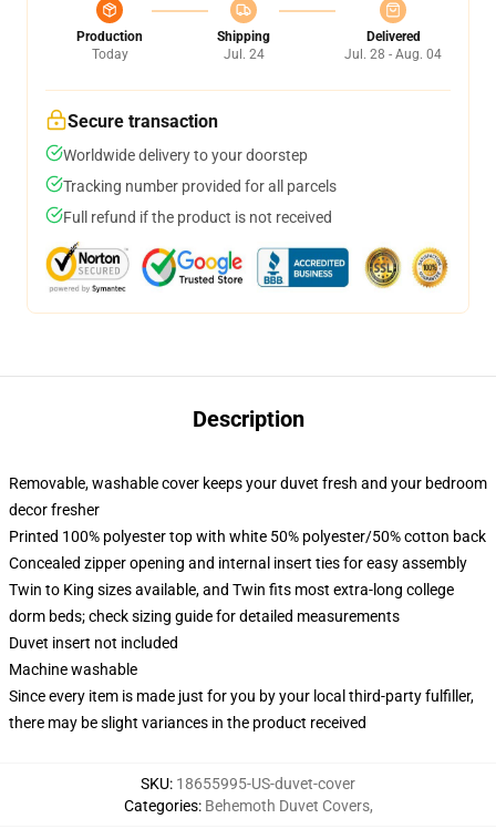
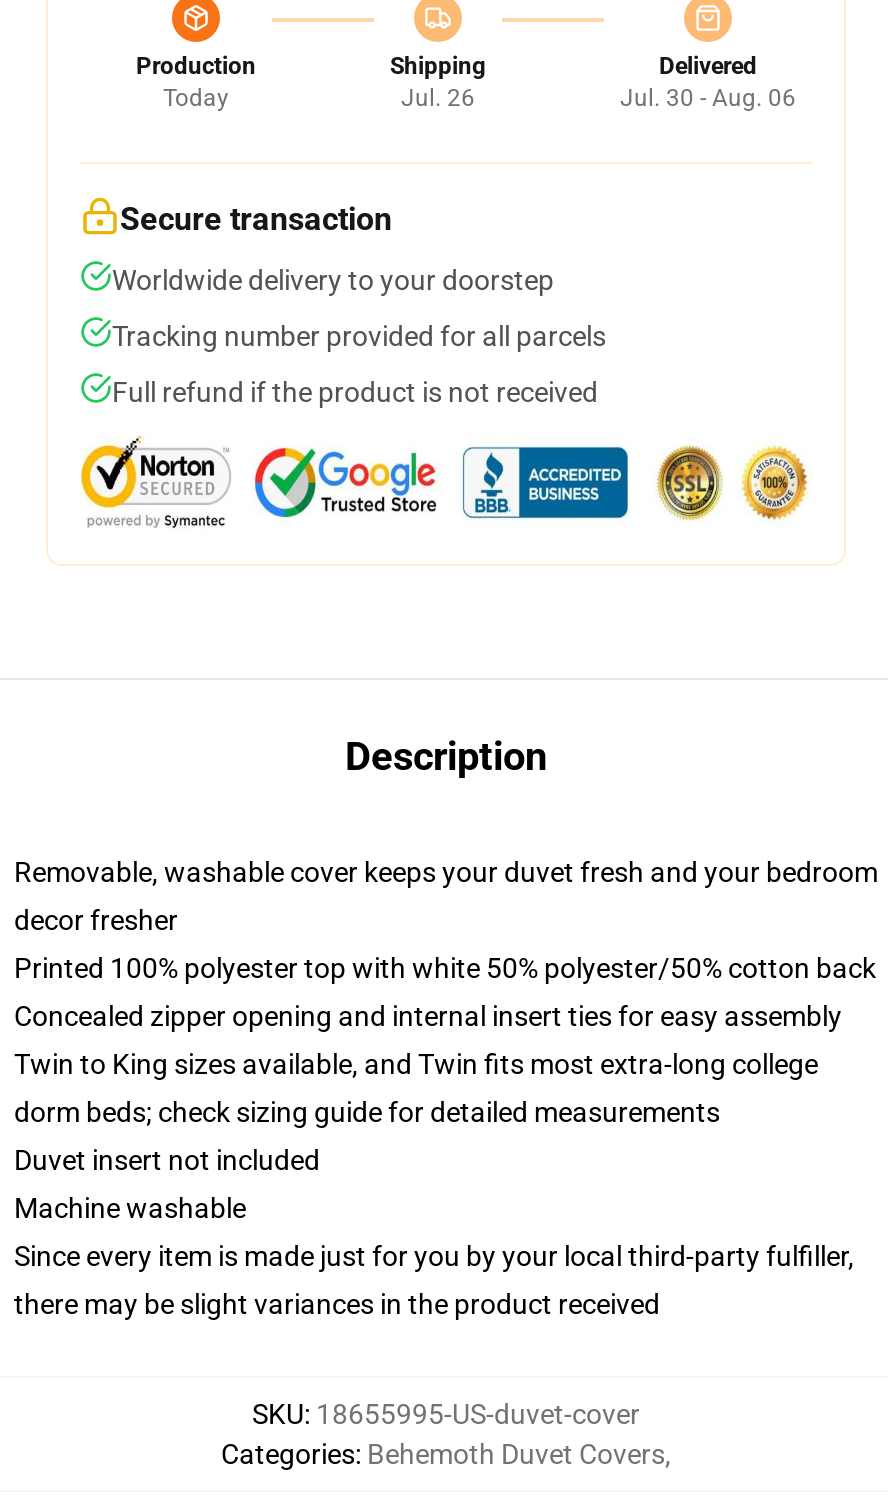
- Jul. 24
+ Jul. 26

- Jul. 28 - Aug. 04
+ Jul. 30 - Aug. 06
